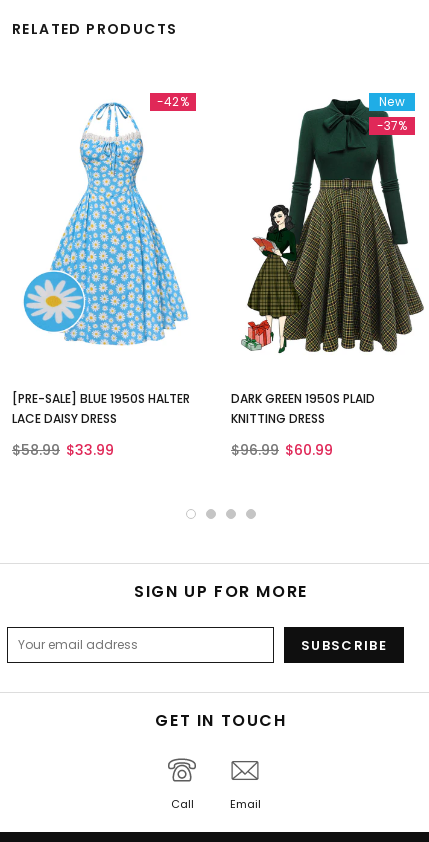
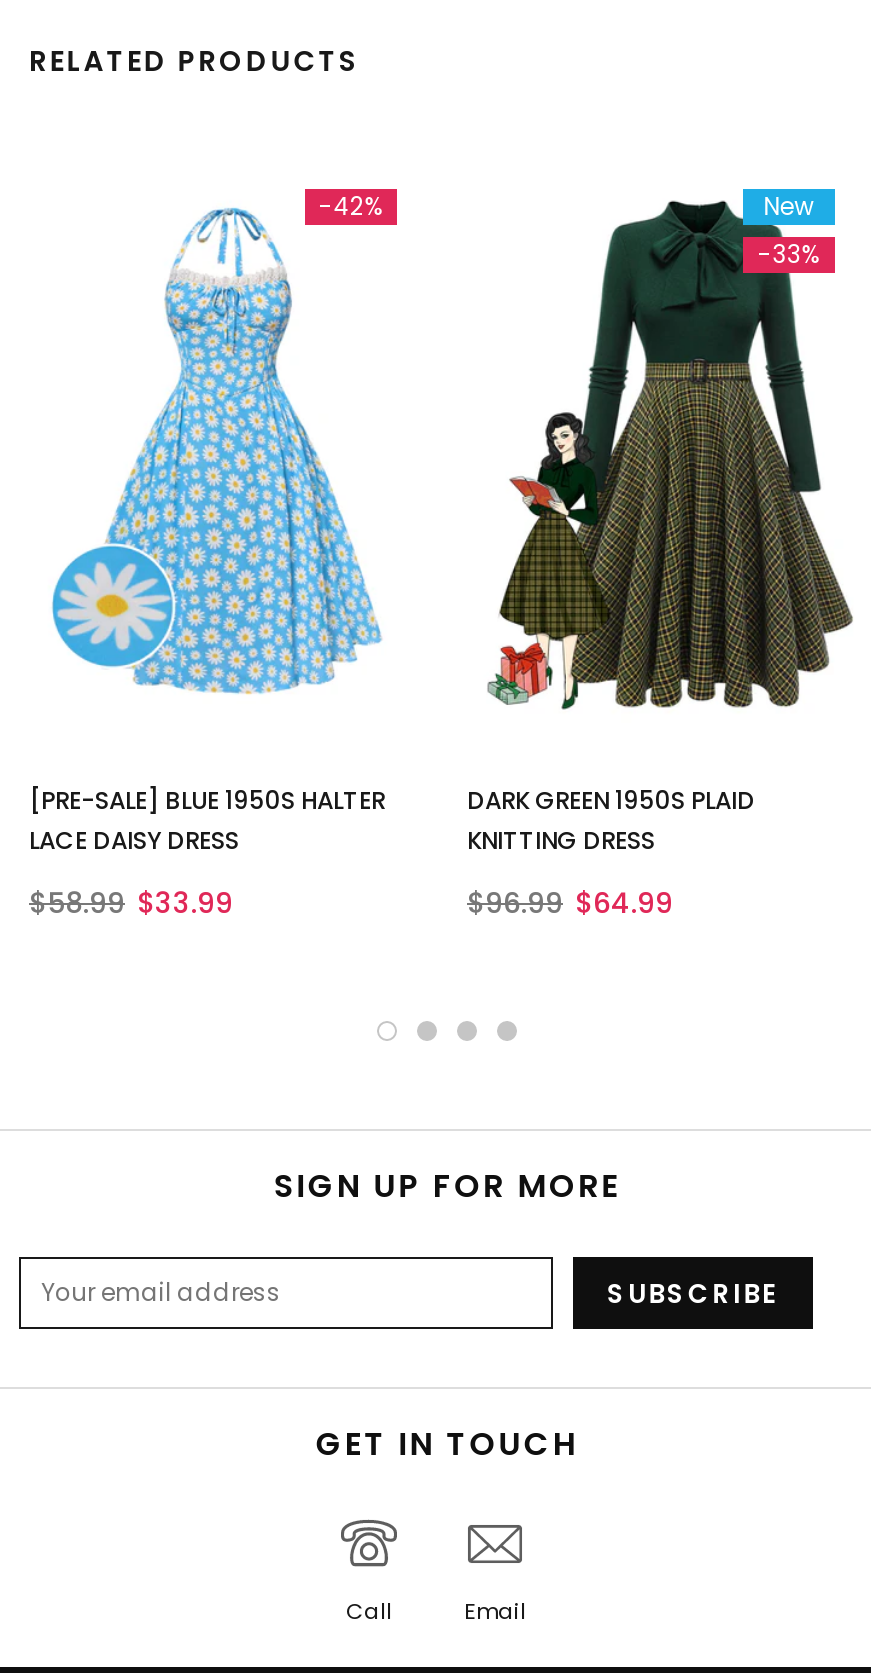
- -37%
+ -33%

- $96.99 $60.99
+ $96.99 $64.99
